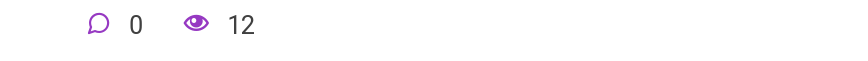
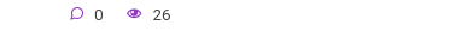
- 12
+ 26
